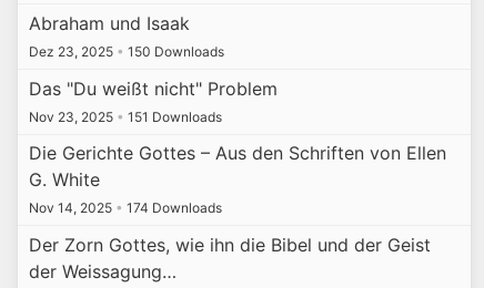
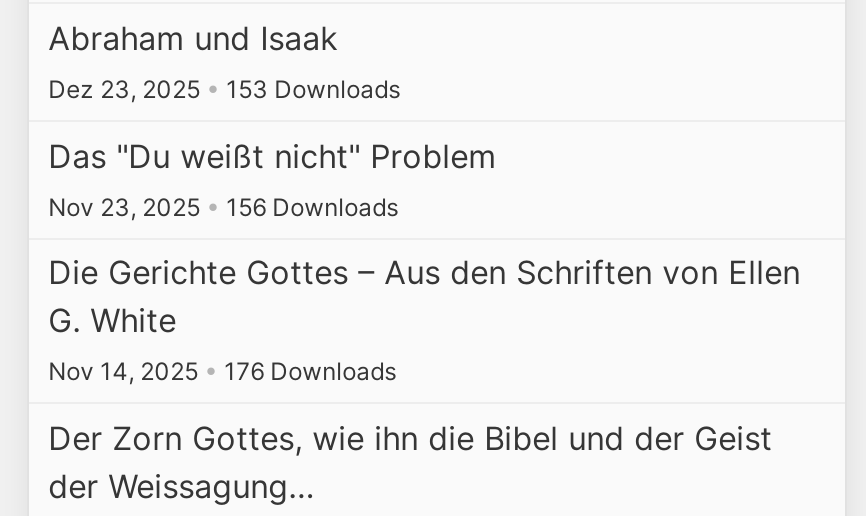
- Dez 23, 2025 • 150 Downloads
+ Dez 23, 2025 • 153 Downloads

- Nov 23, 2025 • 151 Downloads
+ Nov 23, 2025 • 156 Downloads

- Nov 14, 2025 • 174 Downloads
+ Nov 14, 2025 • 176 Downloads
